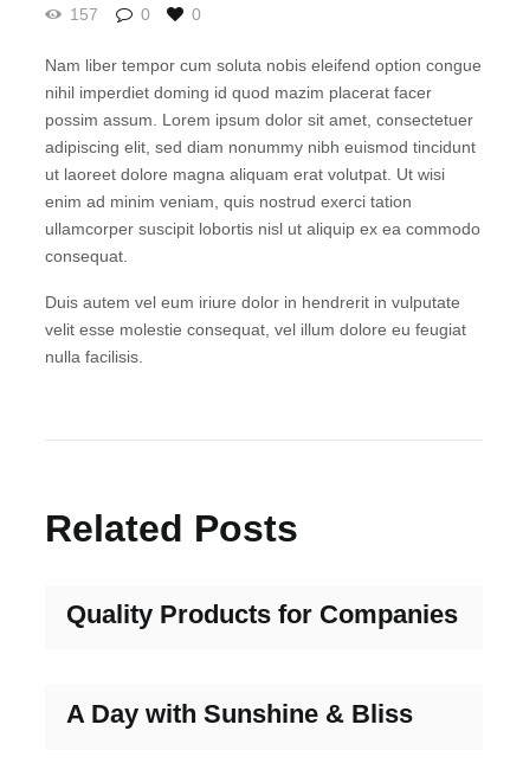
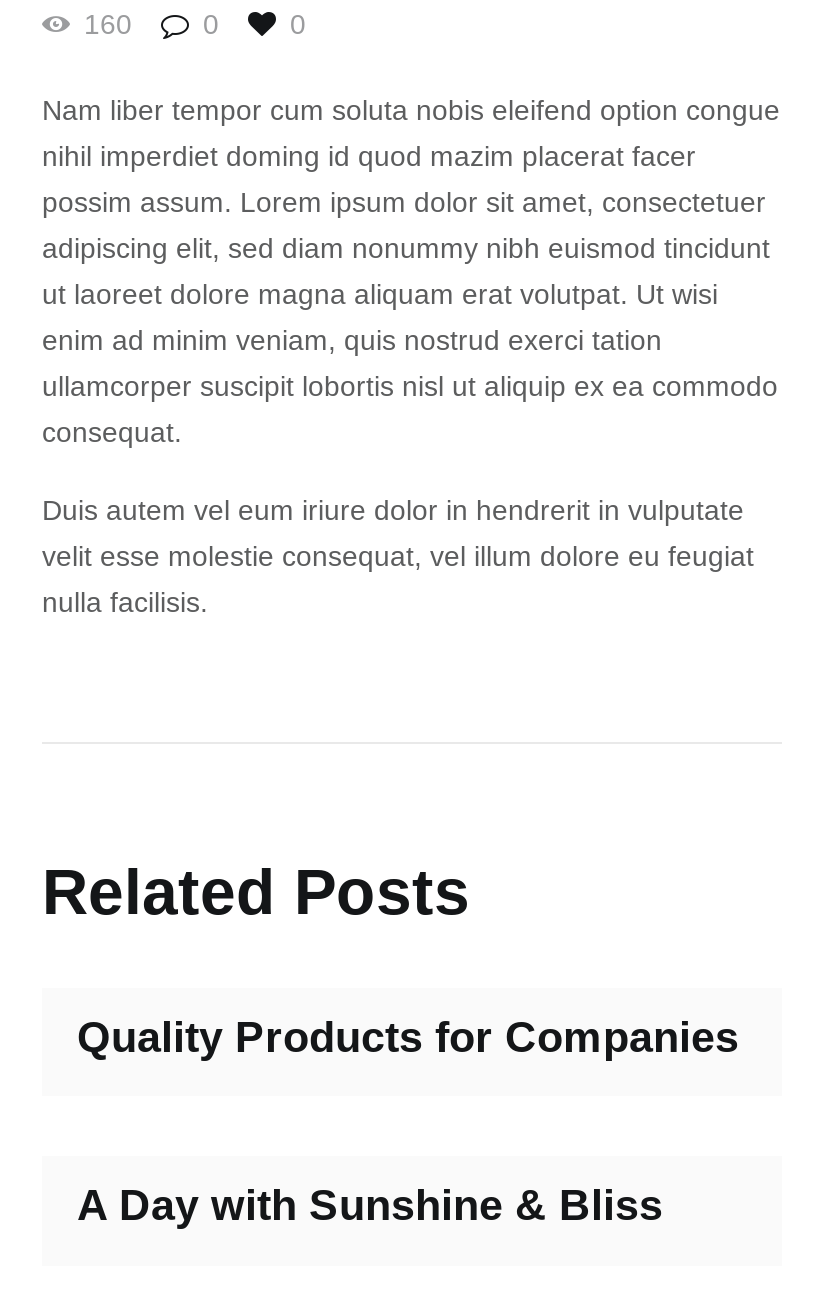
- 157
+ 160
